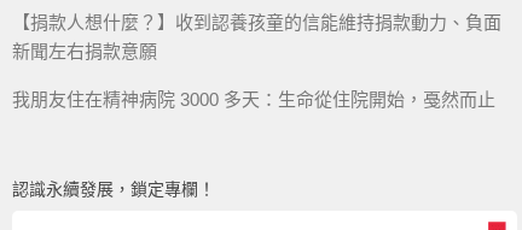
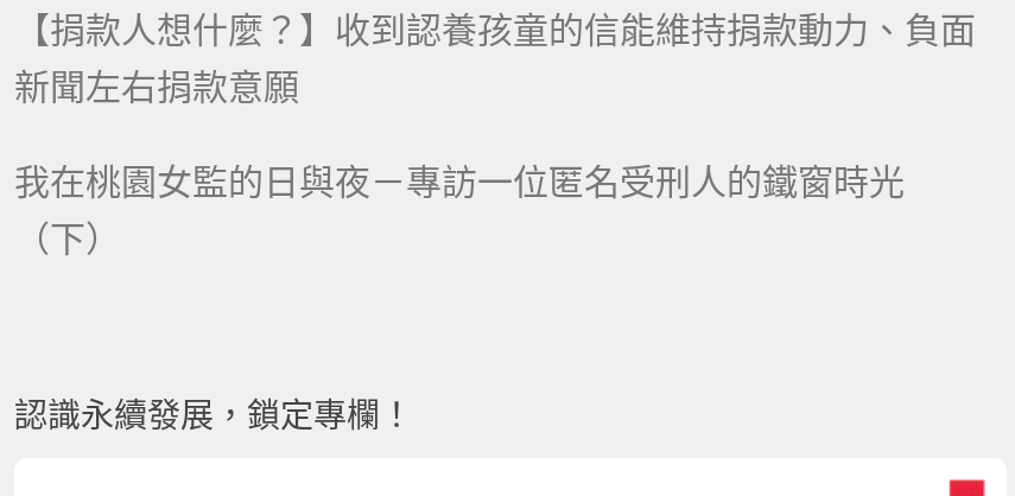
- 我朋友住在精神病院 3000 多天：生命從住院開始，戞然而止
+ 我在桃園女監的日與夜－專訪一位匿名受刑人的鐵窗時光
+ （下）
